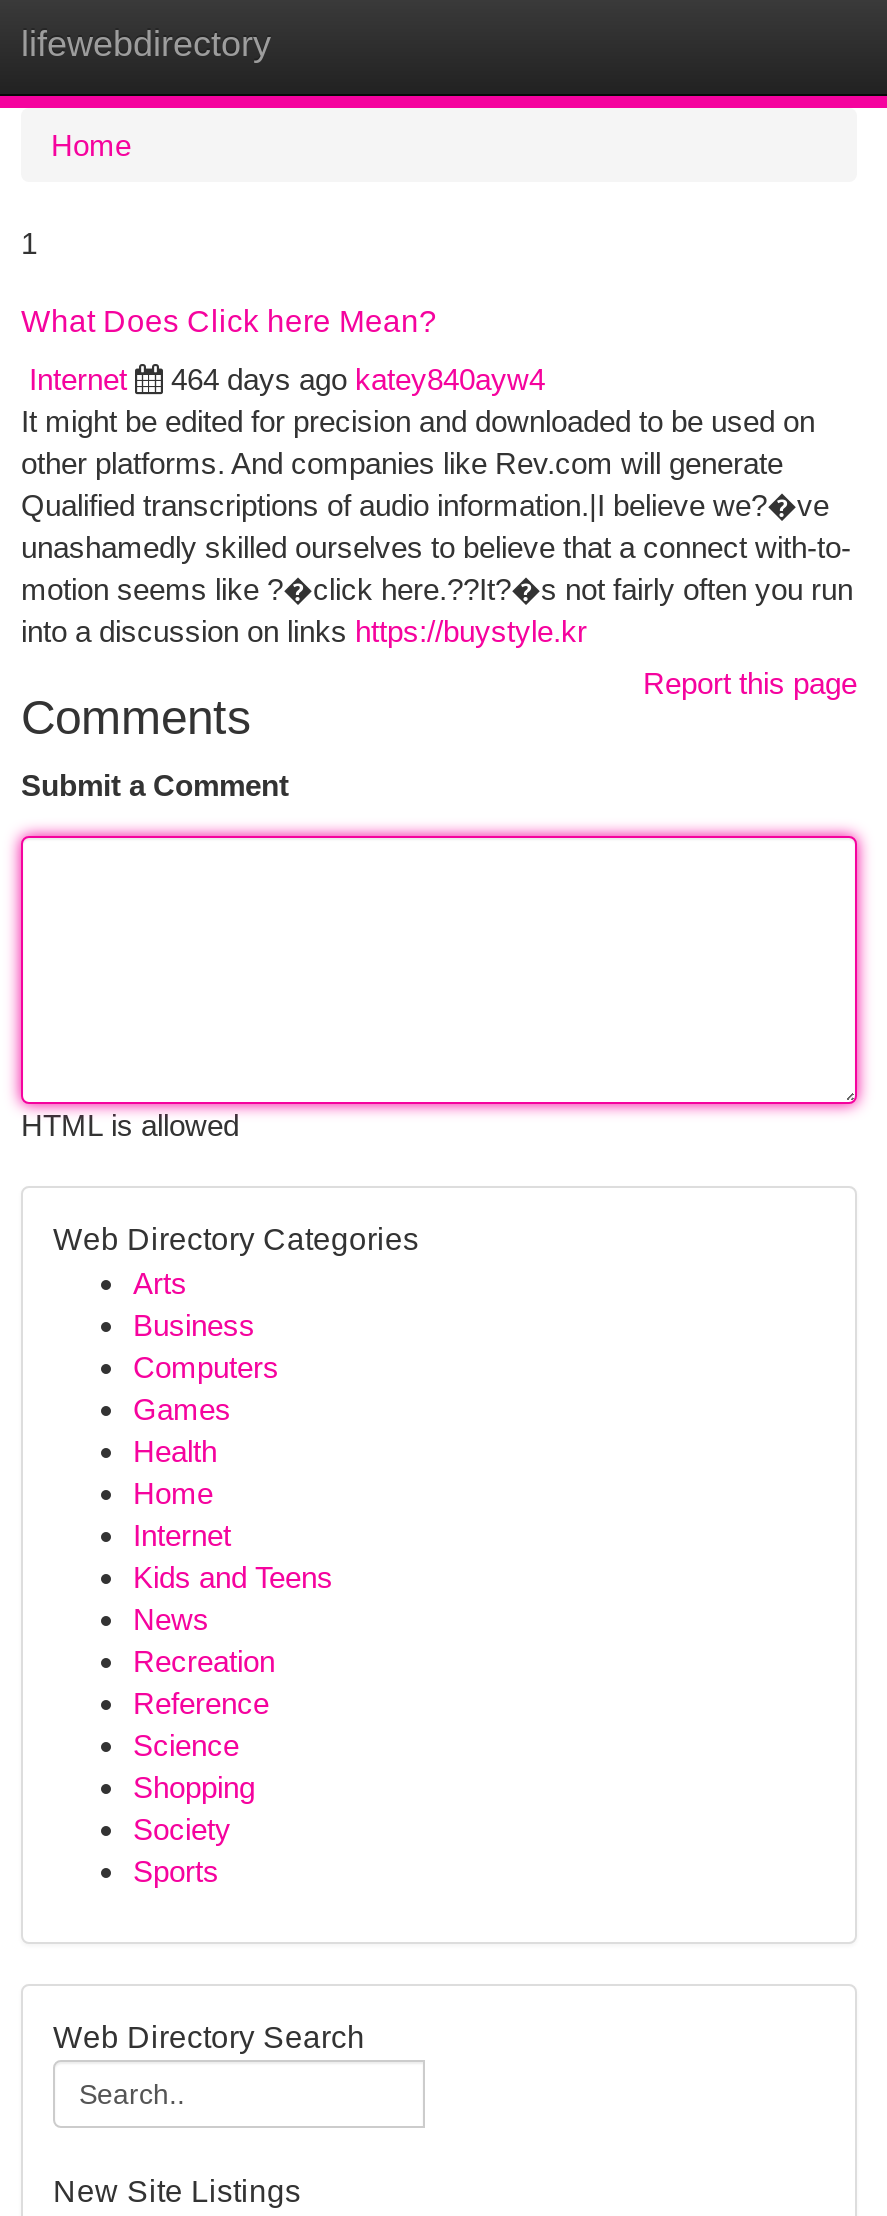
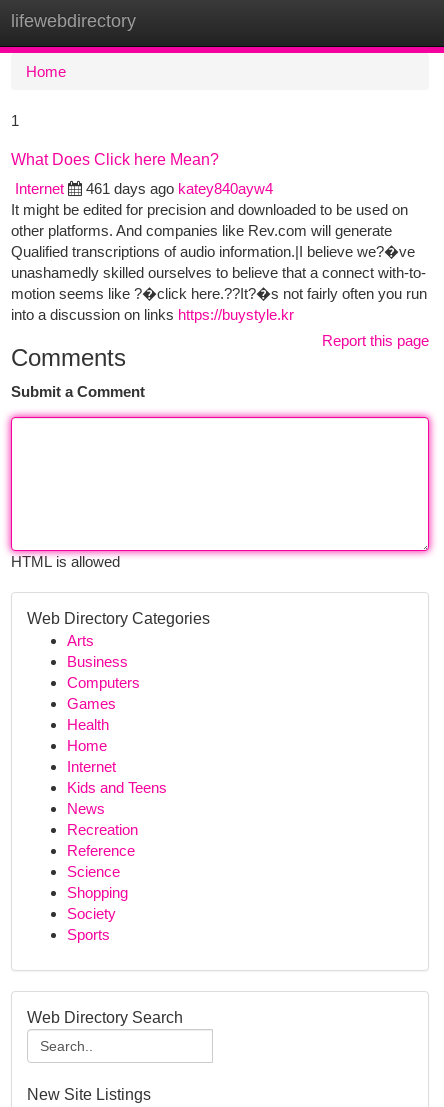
- 464 days ago katey840ayw4
+ 461 days ago katey840ayw4
